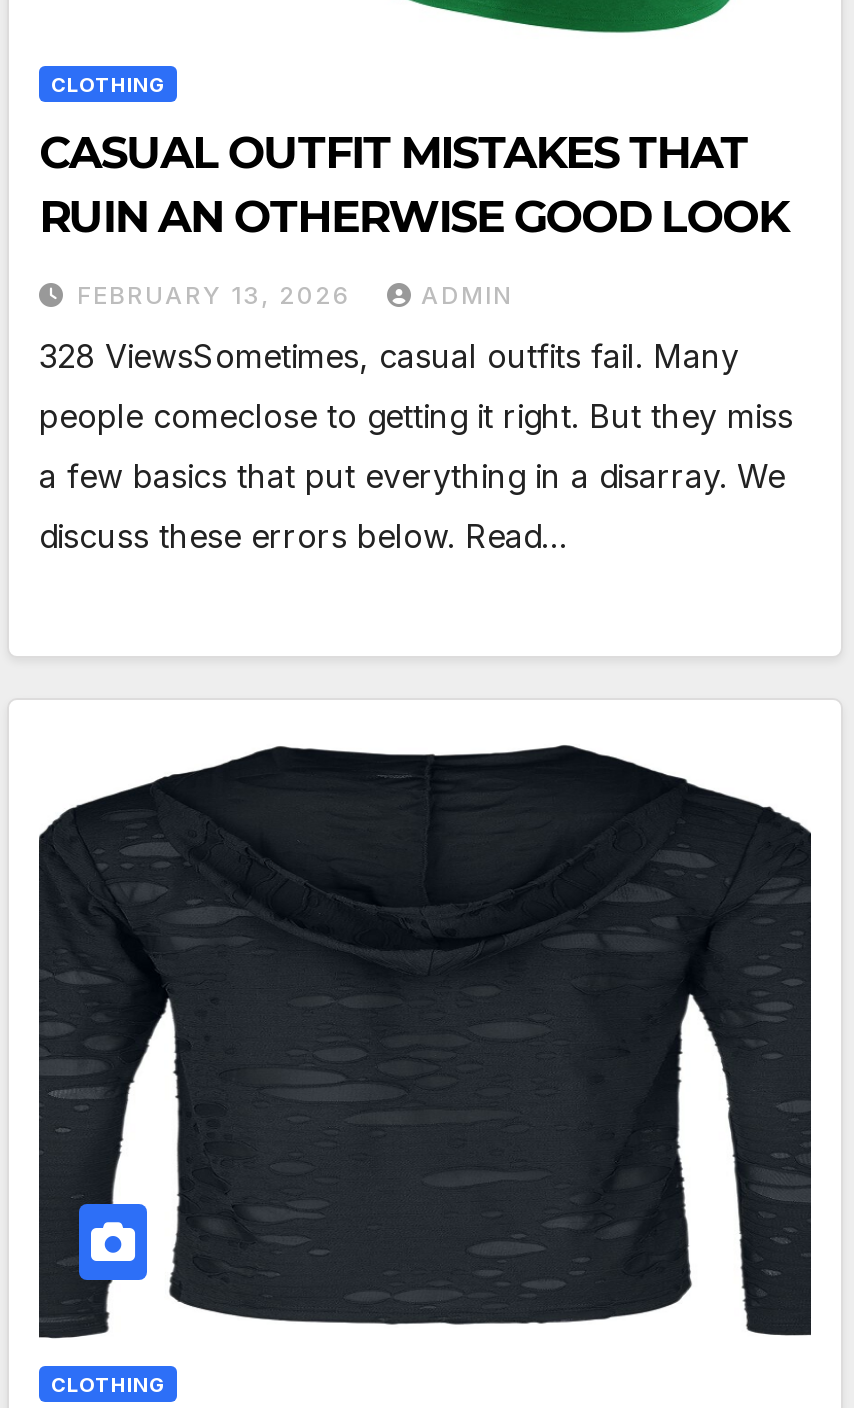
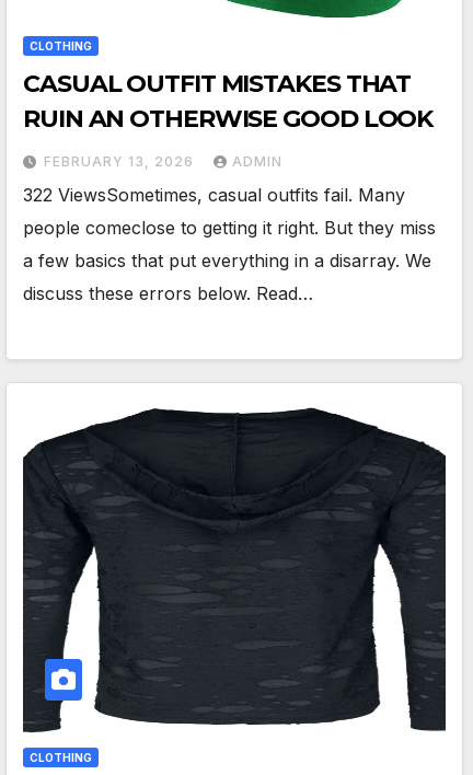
- 328 ViewsSometimes, casual outfits fail. Many
+ 322 ViewsSometimes, casual outfits fail. Many
